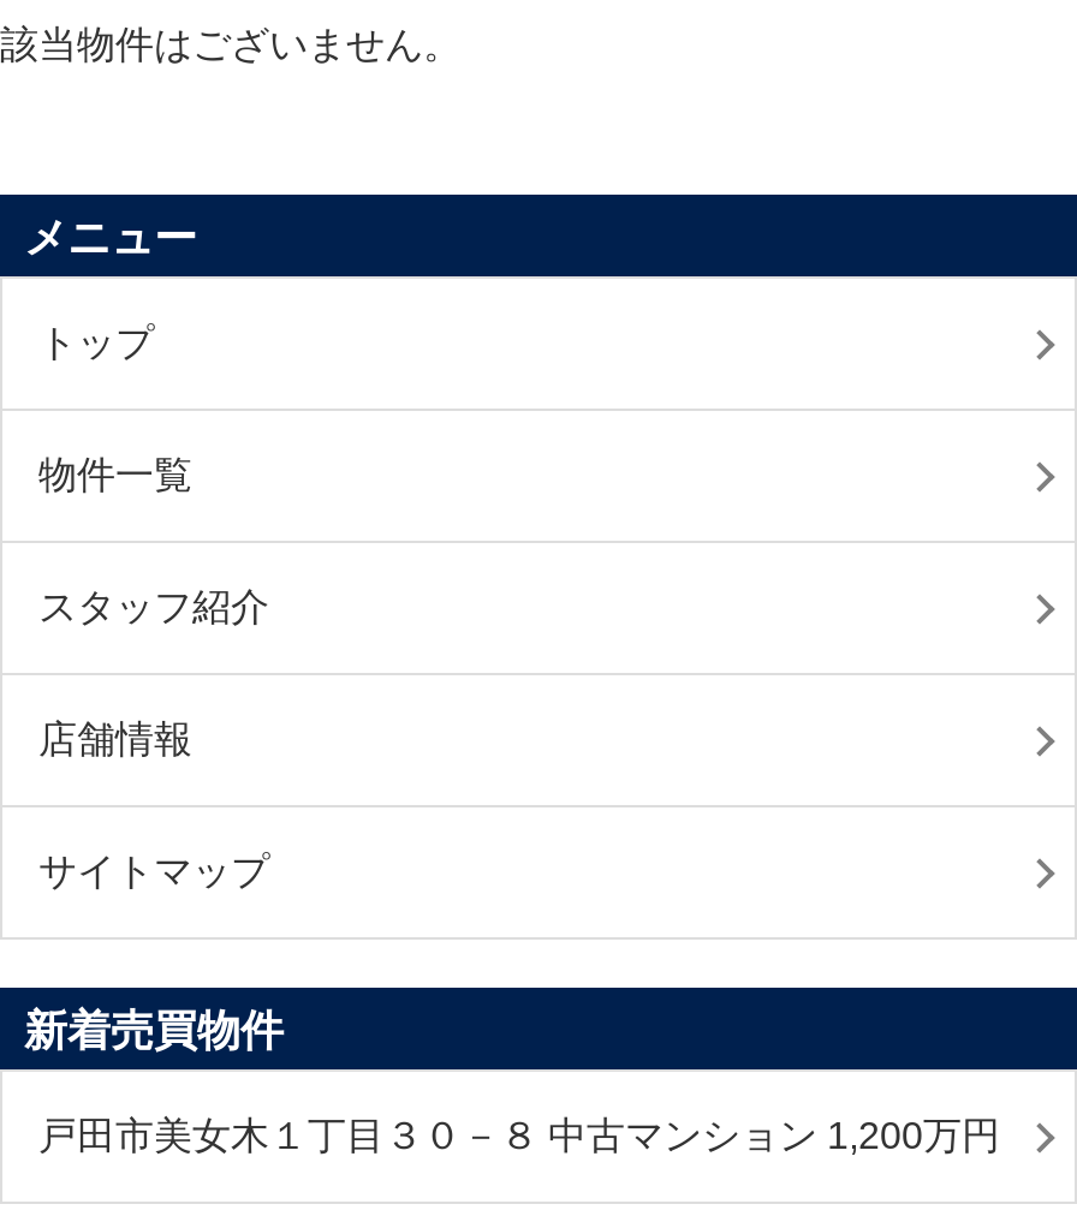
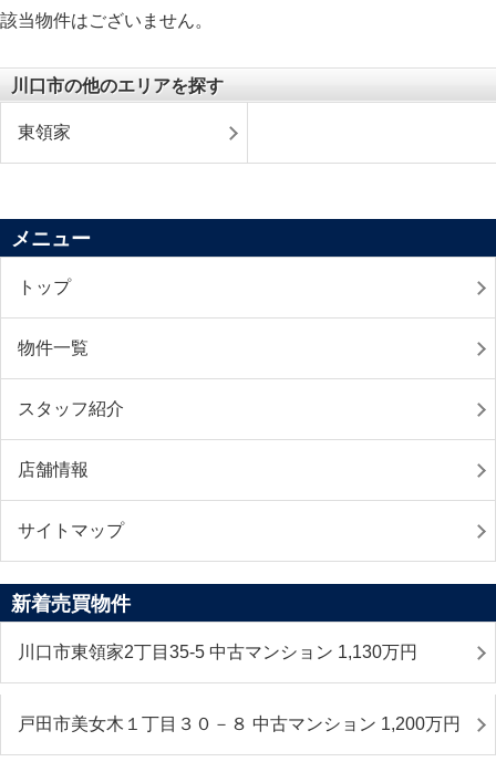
+ 川口市の他のエリアを探す
+ 東領家

+ 川口市東領家2丁目35-5 中古マンション 1,130万円
